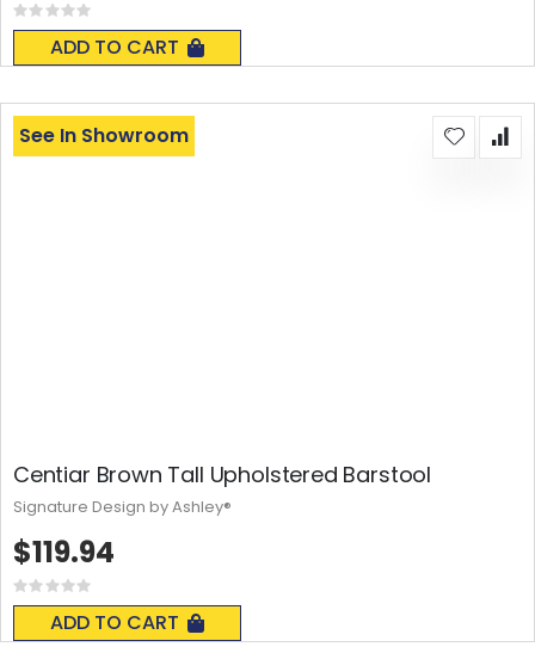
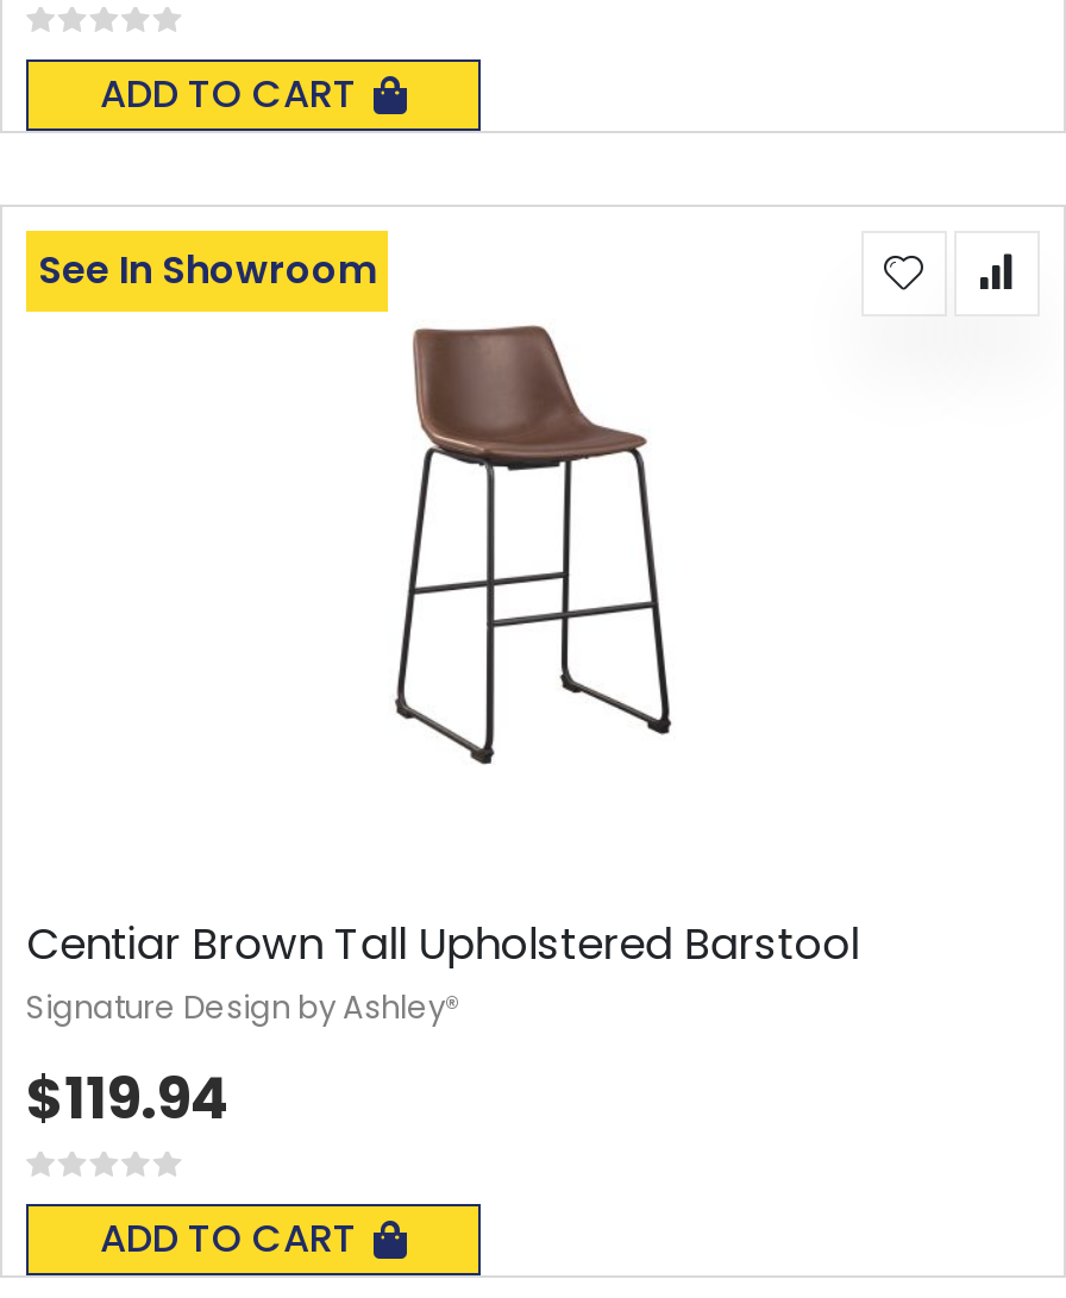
+ [image]
